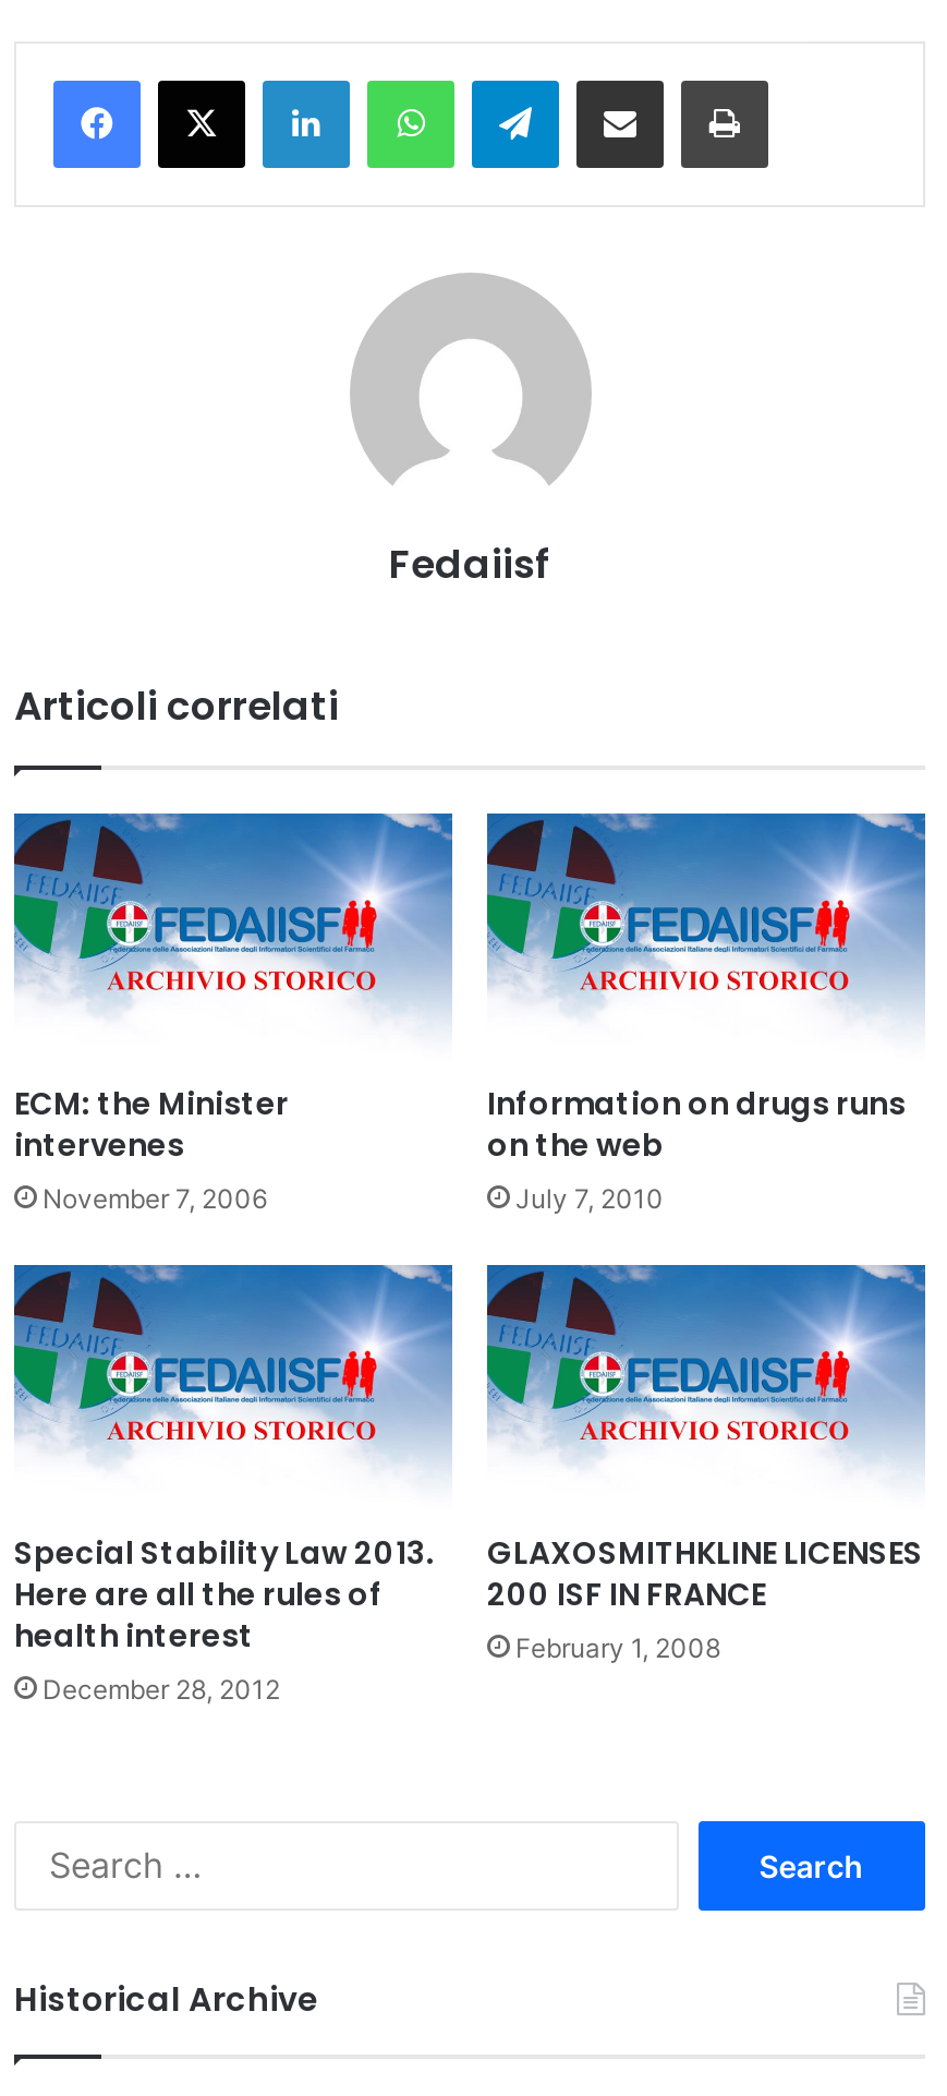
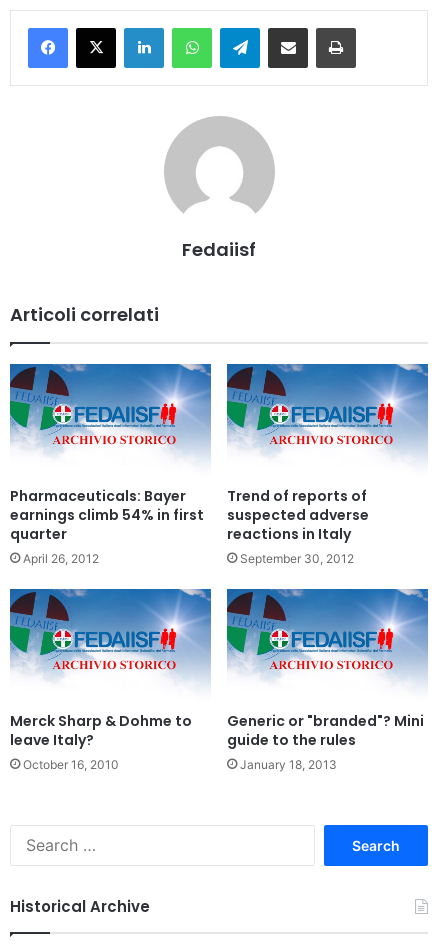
- ECM: the Minister
- intervenes
- November 7, 2006
+ Pharmaceuticals: Bayer
+ earnings climb 54% in first
+ quarter
+ April 26, 2012

- Information on drugs runs
- on the web
- July 7, 2010
+ Trend of reports of
+ suspected adverse
+ reactions in Italy
+ September 30, 2012

- [image]
- Special Stability Law 2013.
- Here are all the rules of
- health interest
- December 28, 2012
+ [image]
+ Merck Sharp & Dohme to
+ leave Italy?
+ October 16, 2010

- [image]
- GLAXOSMITHKLINE LICENSES
- 200 ISF IN FRANCE
- February 1, 2008
+ [image]
+ Generic or "branded"? Mini
+ guide to the rules
+ January 18, 2013
